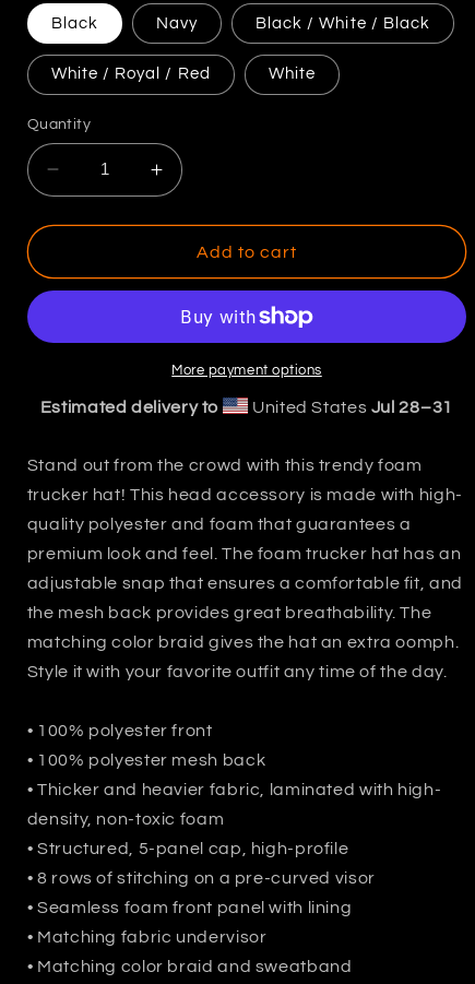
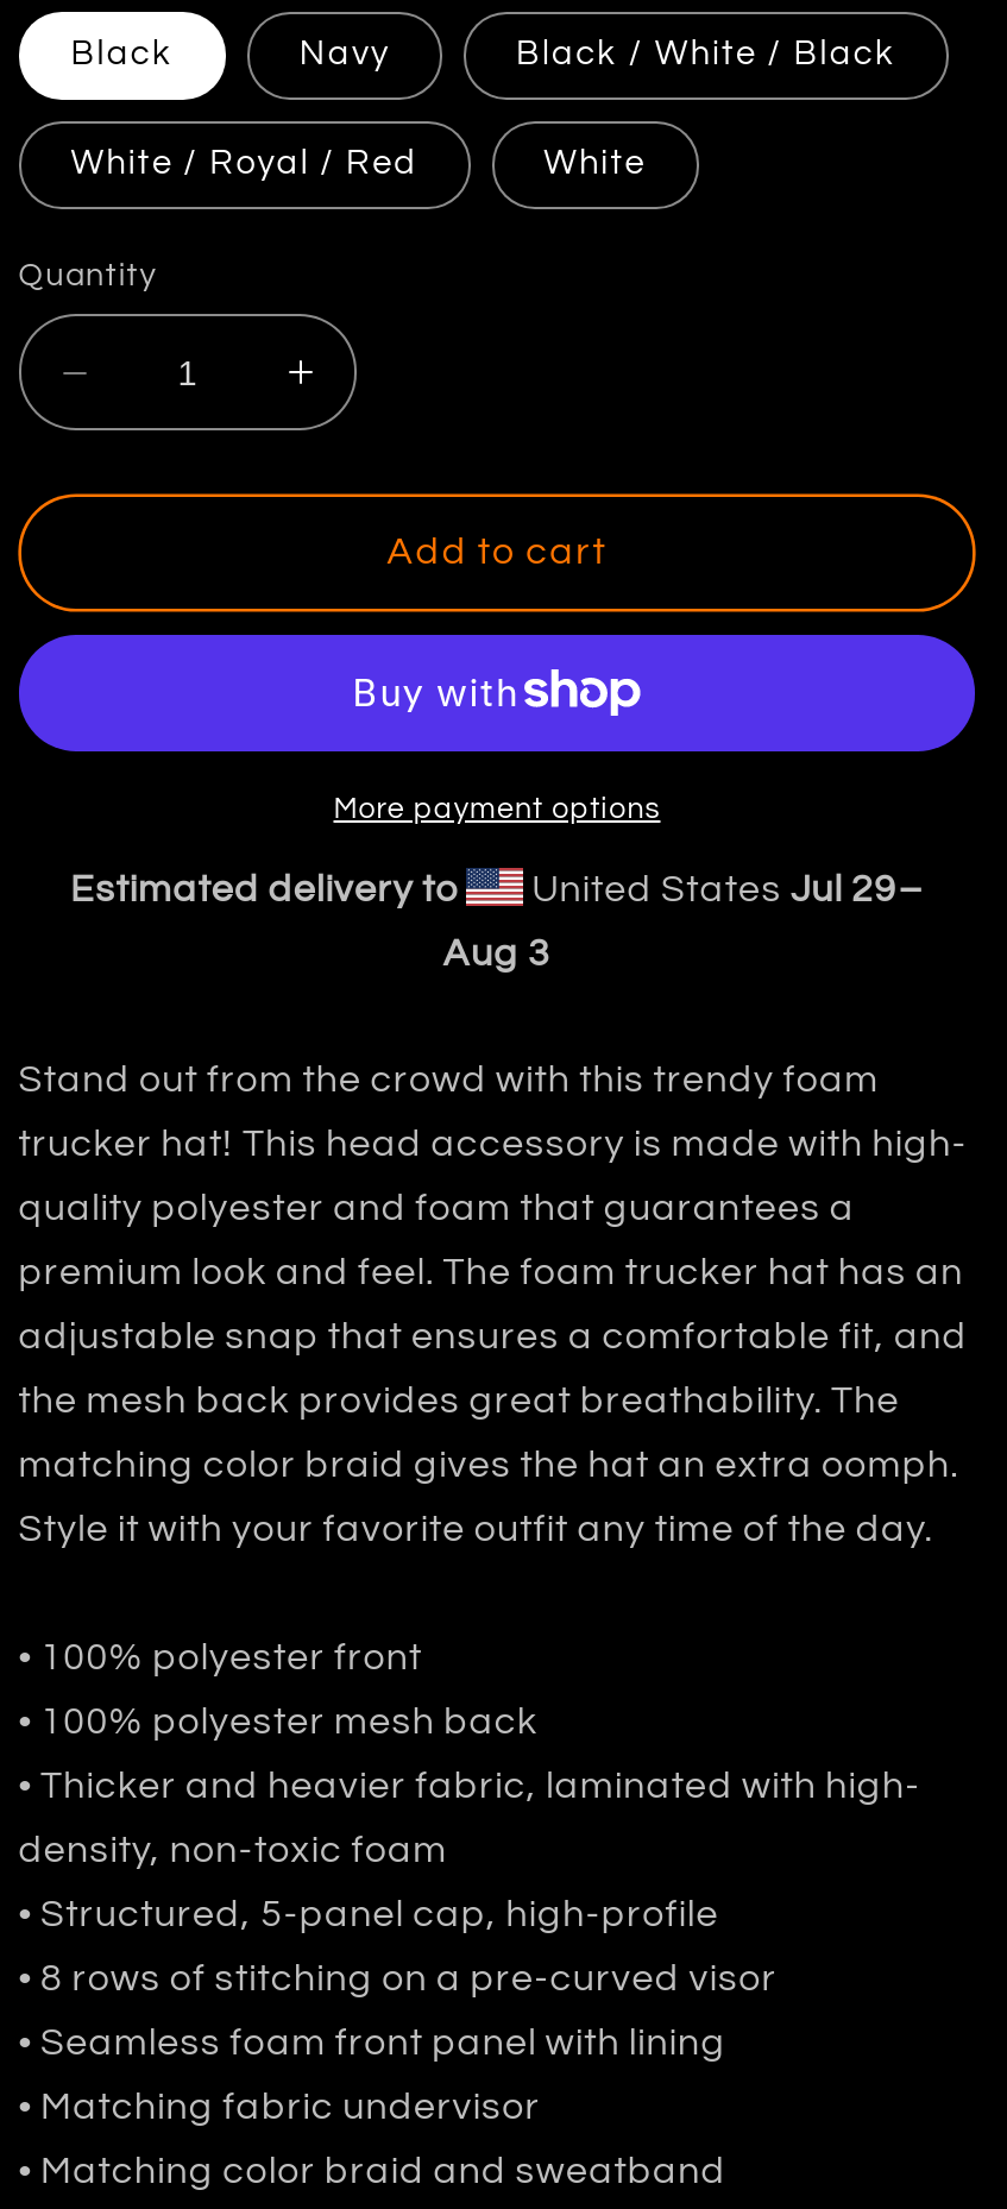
- United States Jul 28–31
+ United States Jul 29–
+ Aug 3
